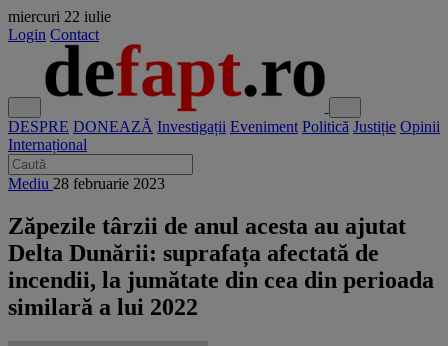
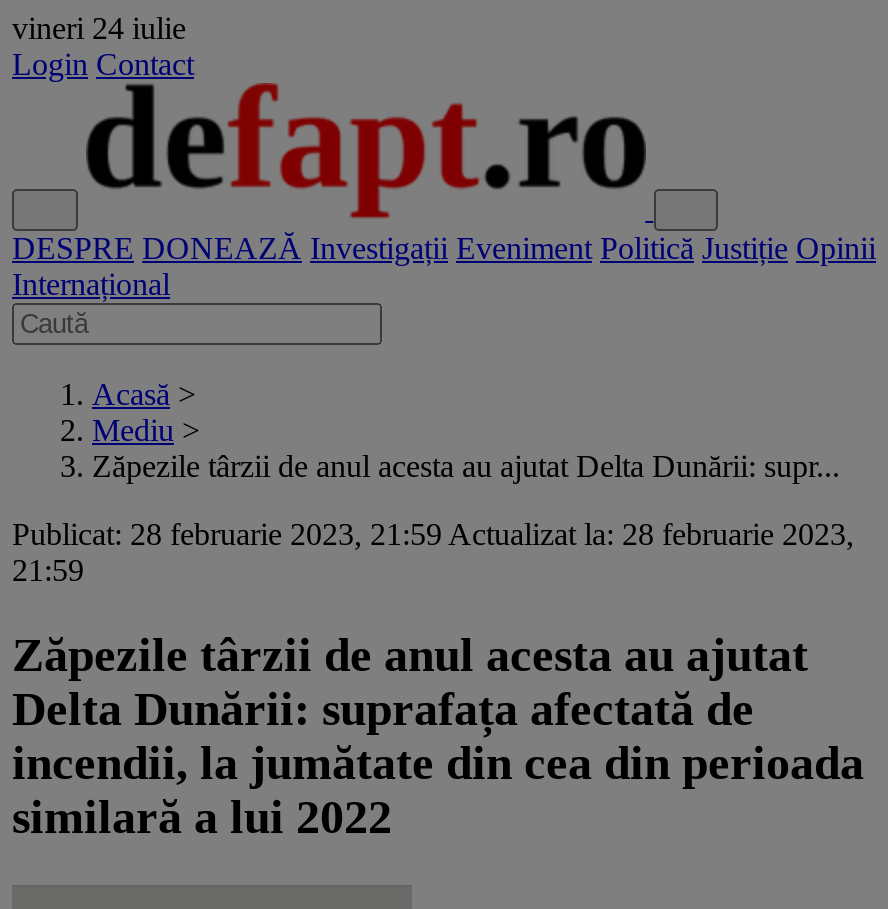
- miercuri 22 iulie
+ vineri 24 iulie

- Mediu28 februarie 2023
+ Acasă >
+ Mediu >
+ Zăpezile târzii de anul acesta au ajutat Delta Dunării: supr...
+ Publicat: 28 februarie 2023, 21:59 Actualizat la: 28 februarie 2023,
+ 21:59
